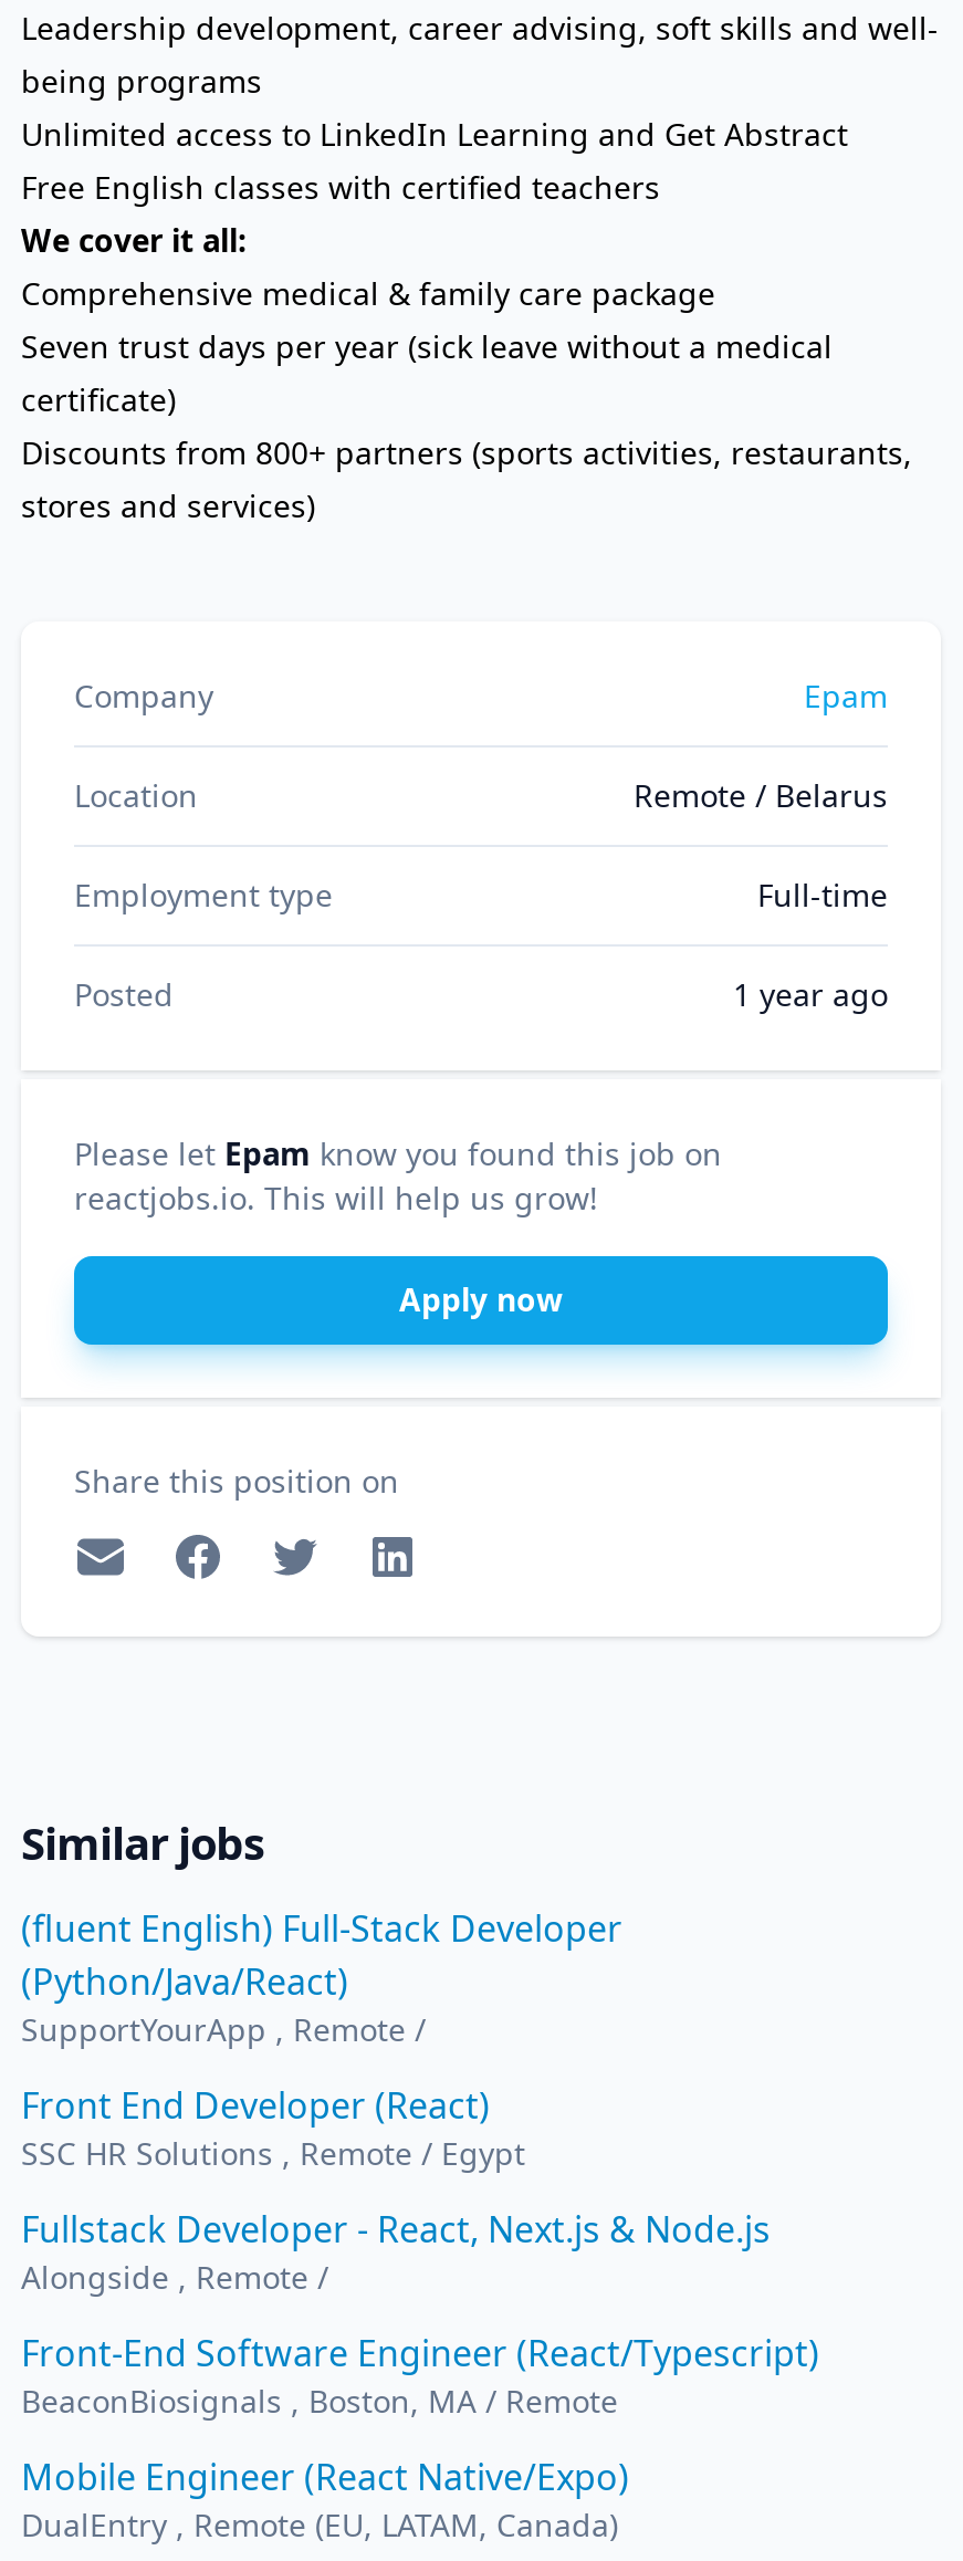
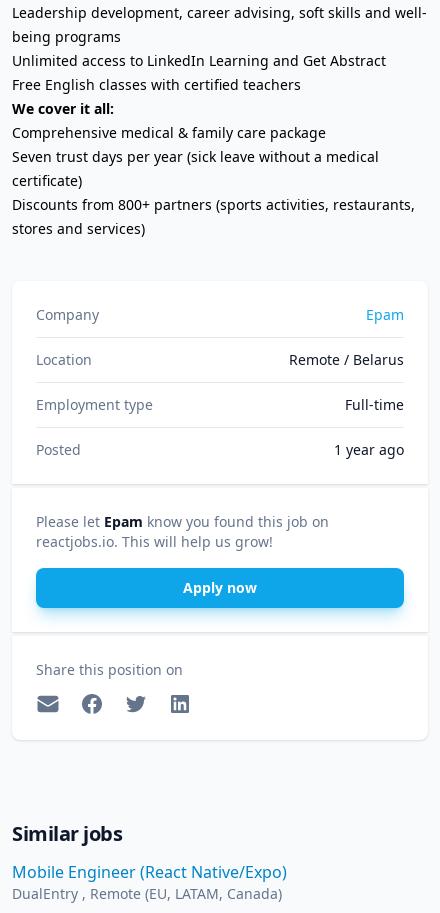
- (fluent English) Full-Stack Developer
- (Python/Java/React)
- SupportYourApp , Remote /
- Front End Developer (React)
- SSC HR Solutions , Remote / Egypt
- Fullstack Developer - React, Next.js & Node.js
- Alongside , Remote /
- Front-End Software Engineer (React/Typescript)
- BeaconBiosignals , Boston, MA / Remote
